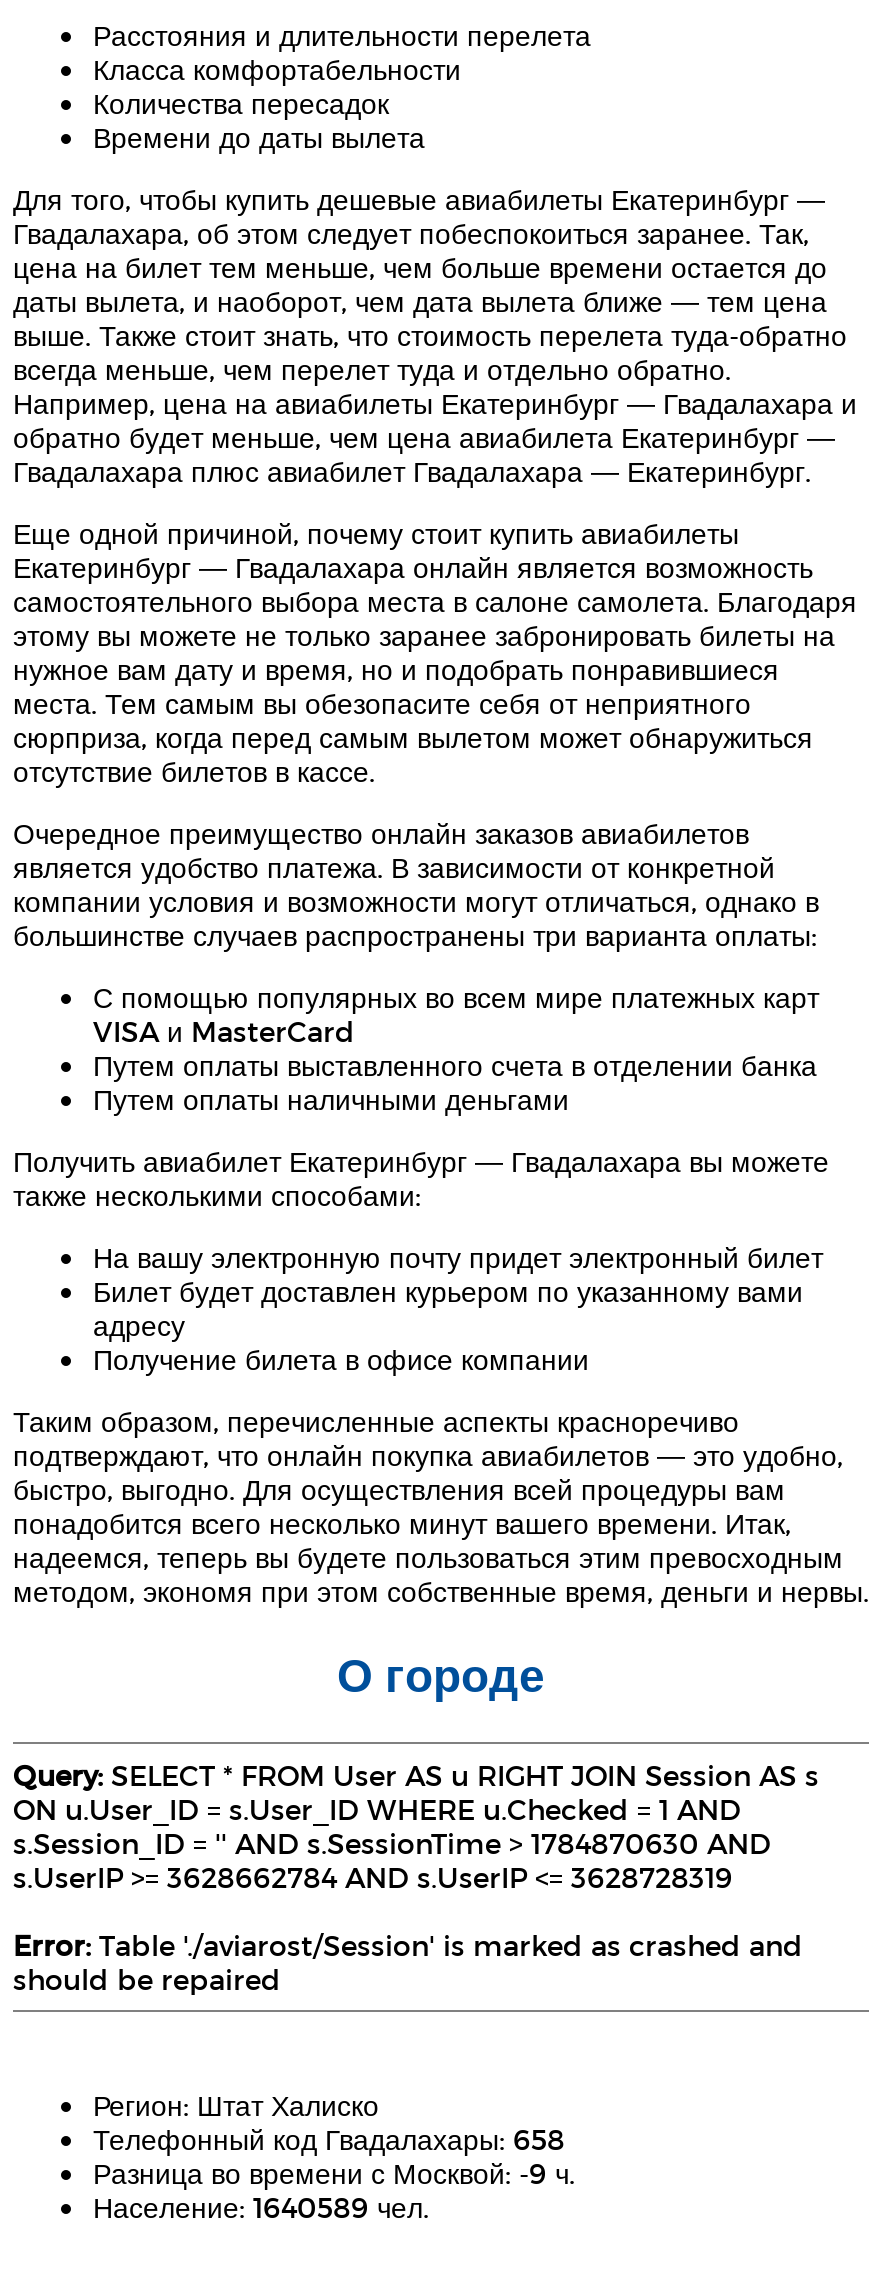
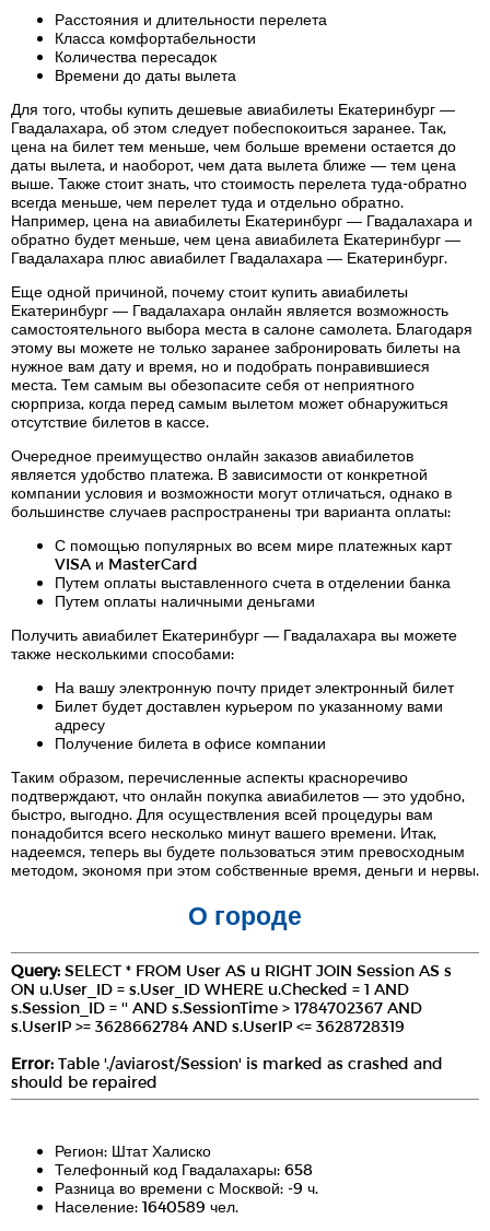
- s.Session_ID = '' AND s.SessionTime > 1784870630 AND
+ s.Session_ID = '' AND s.SessionTime > 1784702367 AND
